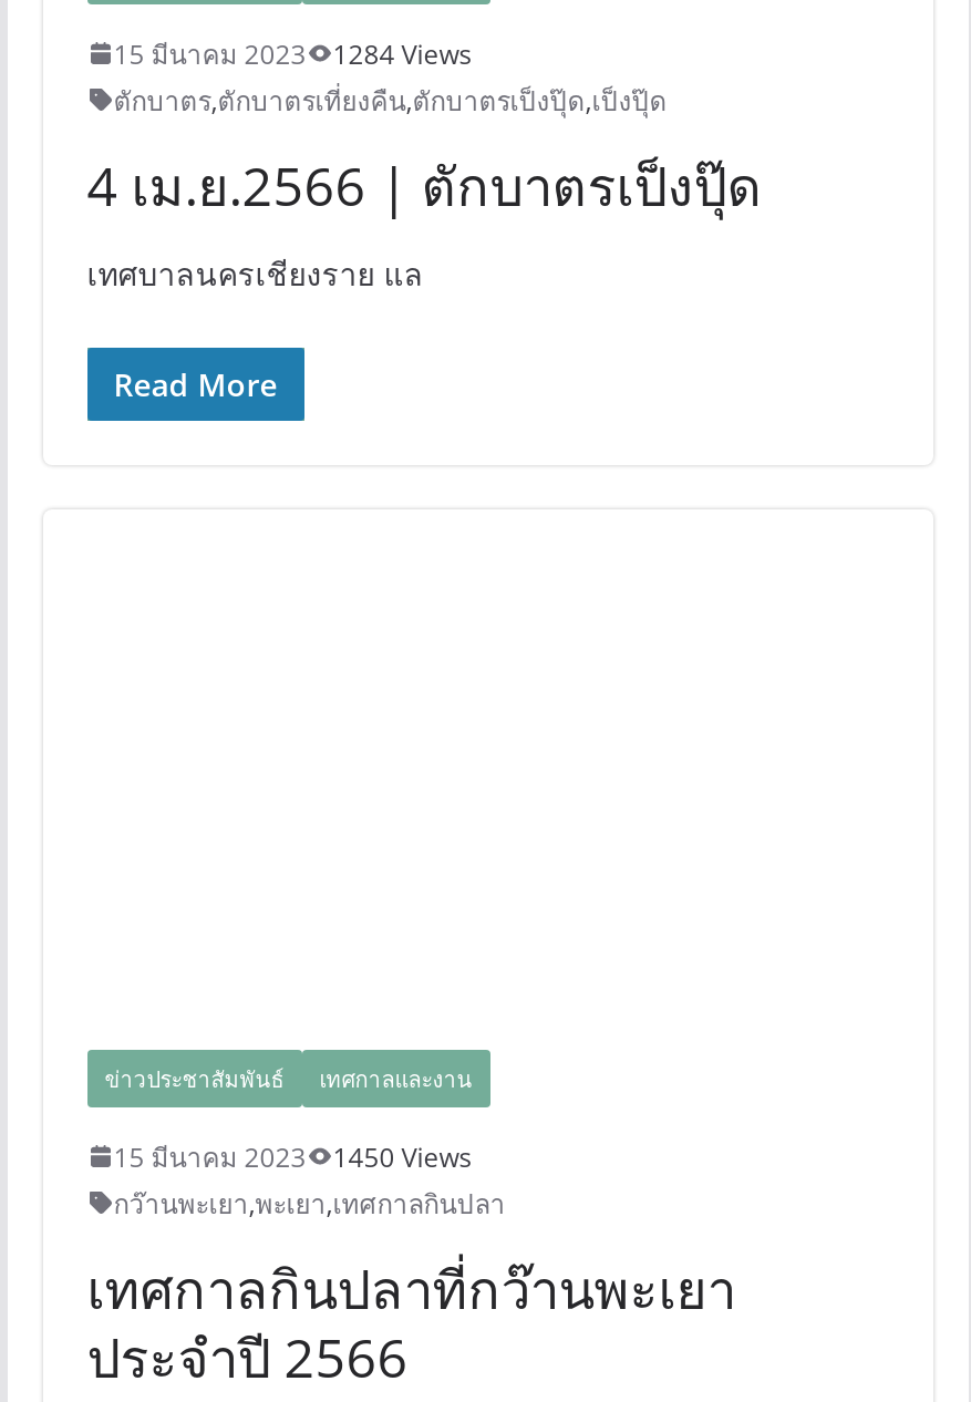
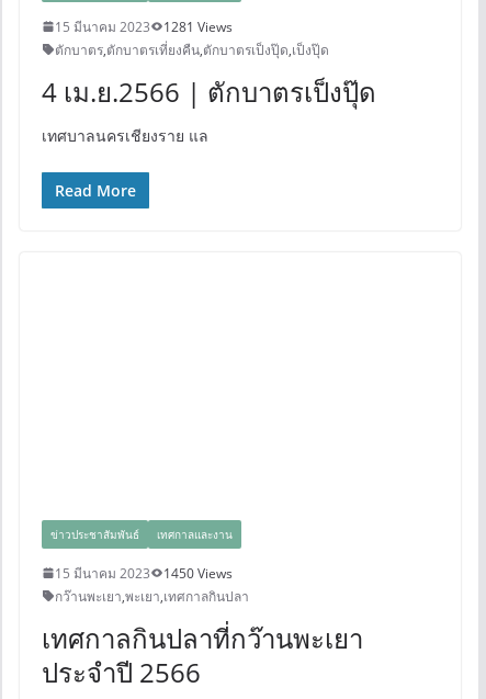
- 15 มีนาคม 2023 1284 Views
+ 15 มีนาคม 2023 1281 Views
